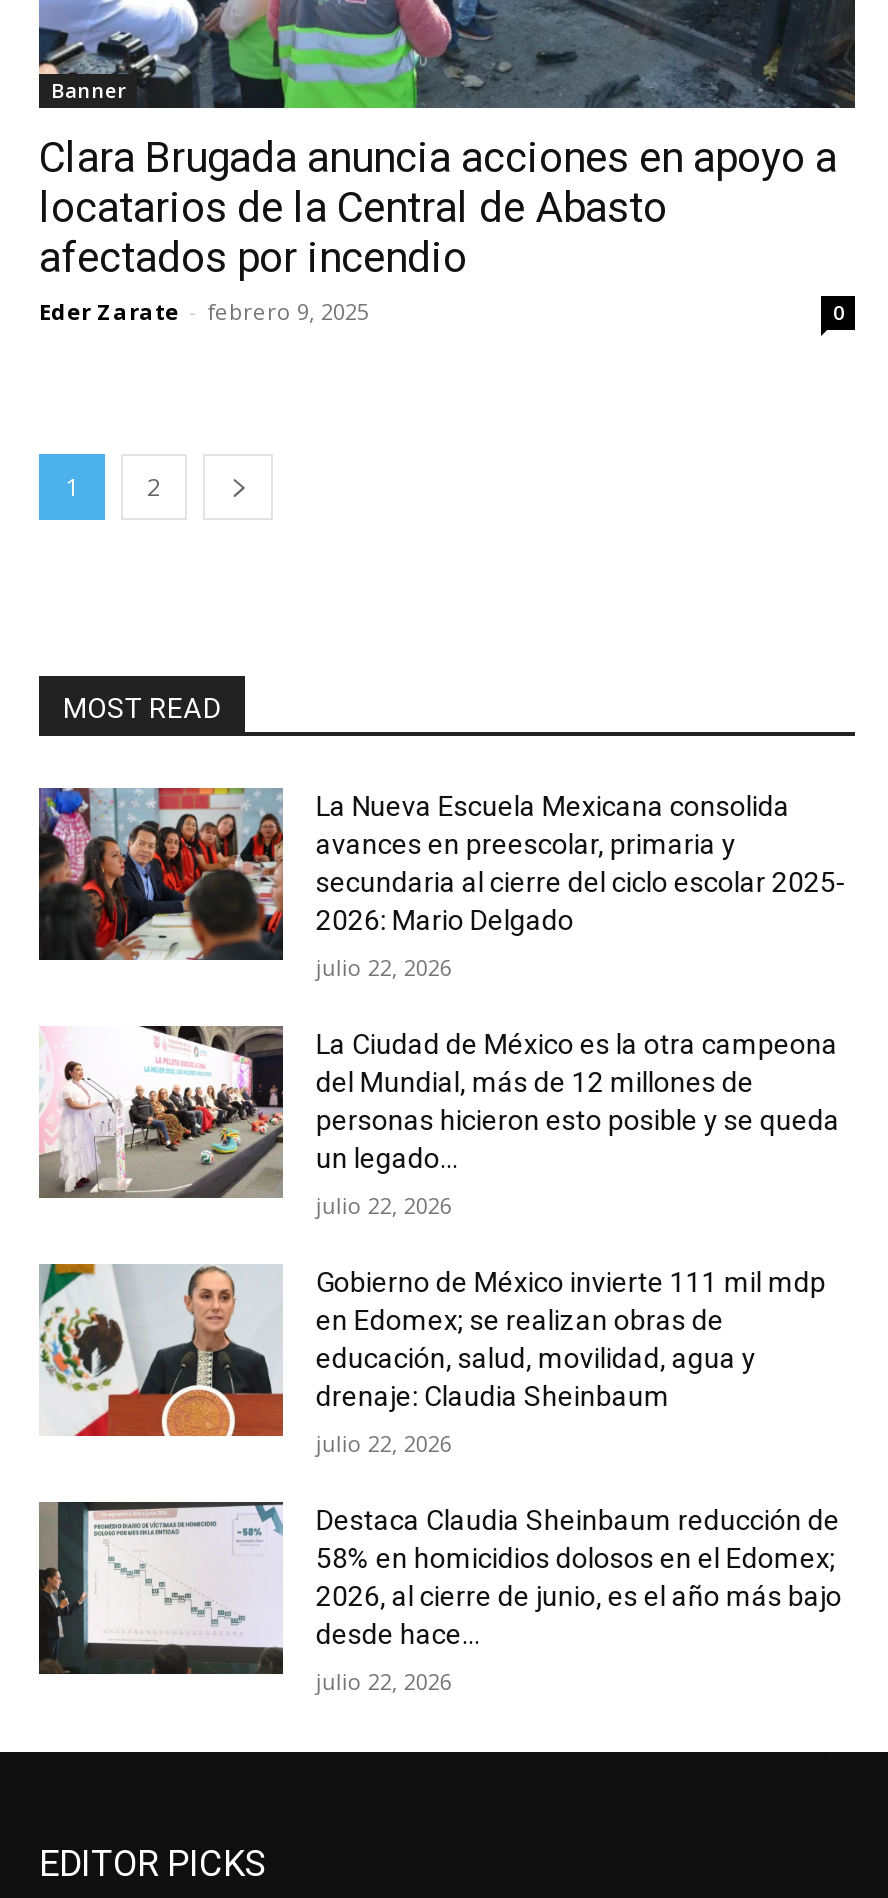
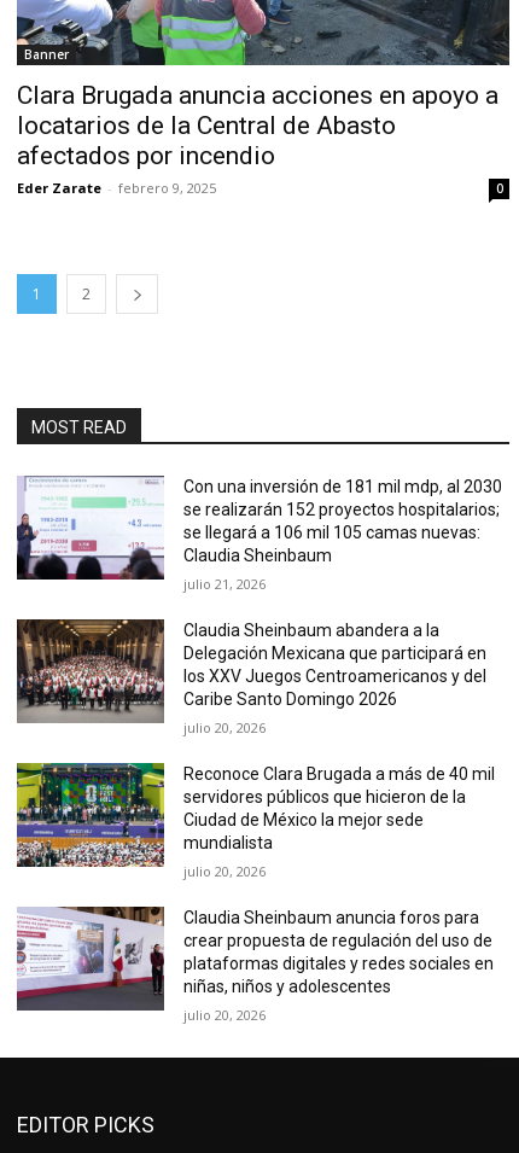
- [image]
- La Nueva Escuela Mexicana consolida
- avances en preescolar, primaria y
- secundaria al cierre del ciclo escolar 2025-
- 2026: Mario Delgado
+ [image]
+ Con una inversión de 181 mil mdp, al 2030
+ se realizarán 152 proyectos hospitalarios;
+ se llegará a 106 mil 105 camas nuevas:
+ Claudia Sheinbaum

- julio 22, 2026
+ julio 21, 2026

- [image]
- La Ciudad de México es la otra campeona
- del Mundial, más de 12 millones de
- personas hicieron esto posible y se queda
- un legado...
+ [image]
+ Claudia Sheinbaum abandera a la
+ Delegación Mexicana que participará en
+ los XXV Juegos Centroamericanos y del
+ Caribe Santo Domingo 2026

- julio 22, 2026
+ julio 20, 2026

- [image]
- Gobierno de México invierte 111 mil mdp
- en Edomex; se realizan obras de
- educación, salud, movilidad, agua y
- drenaje: Claudia Sheinbaum
+ [image]
+ Reconoce Clara Brugada a más de 40 mil
+ servidores públicos que hicieron de la
+ Ciudad de México la mejor sede
+ mundialista

- julio 22, 2026
+ julio 20, 2026

- [image]
- Destaca Claudia Sheinbaum reducción de
- 58% en homicidios dolosos en el Edomex;
- 2026, al cierre de junio, es el año más bajo
- desde hace...
+ [image]
+ Claudia Sheinbaum anuncia foros para
+ crear propuesta de regulación del uso de
+ plataformas digitales y redes sociales en
+ niñas, niños y adolescentes

- julio 22, 2026
+ julio 20, 2026
